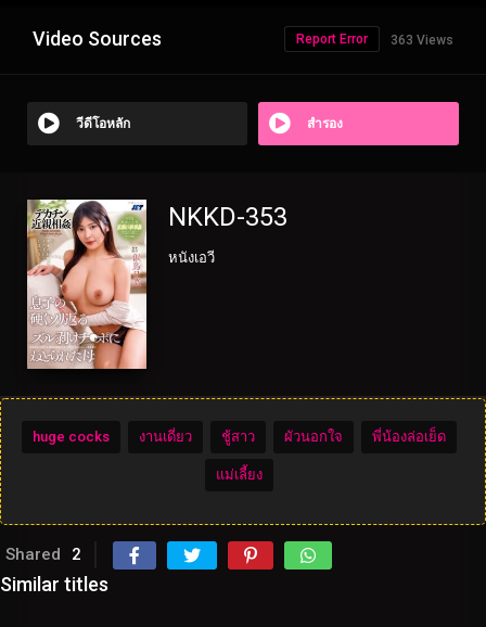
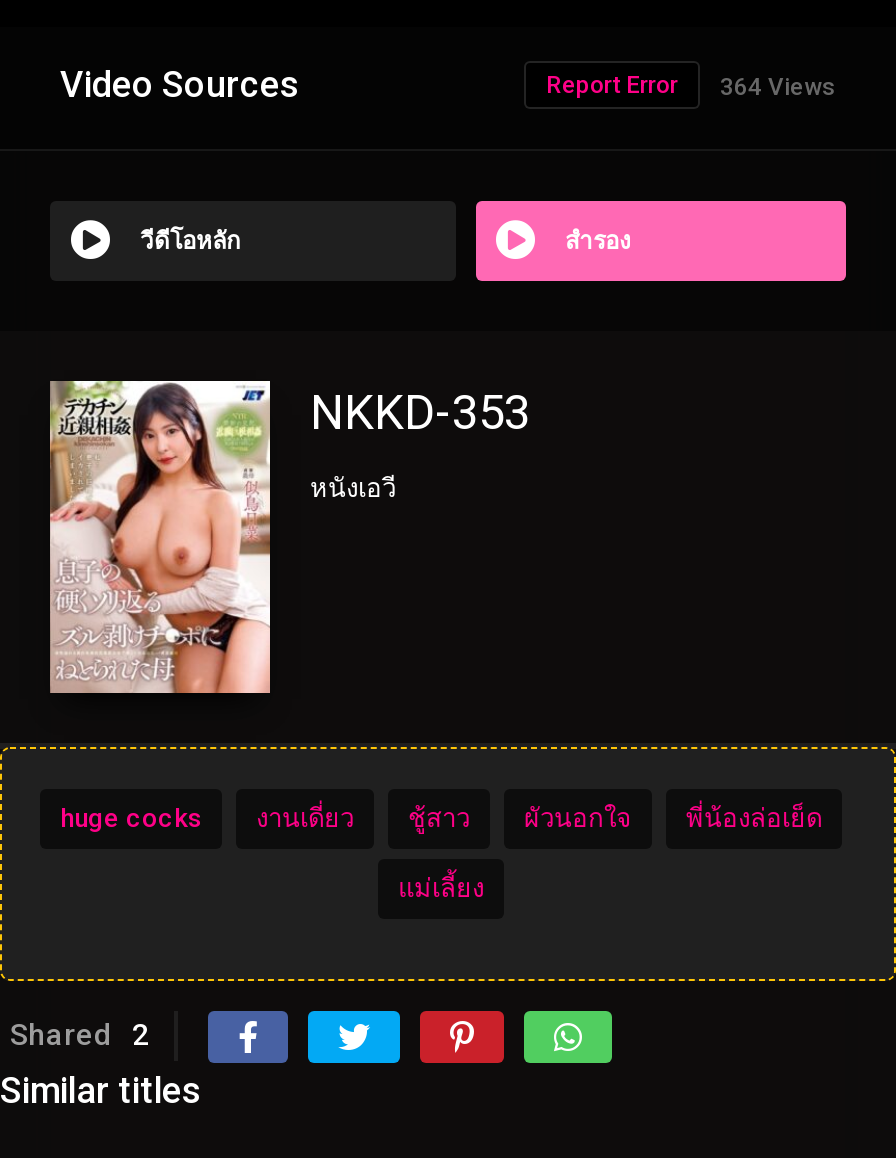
- Report Error 363 Views
+ Report Error 364 Views
